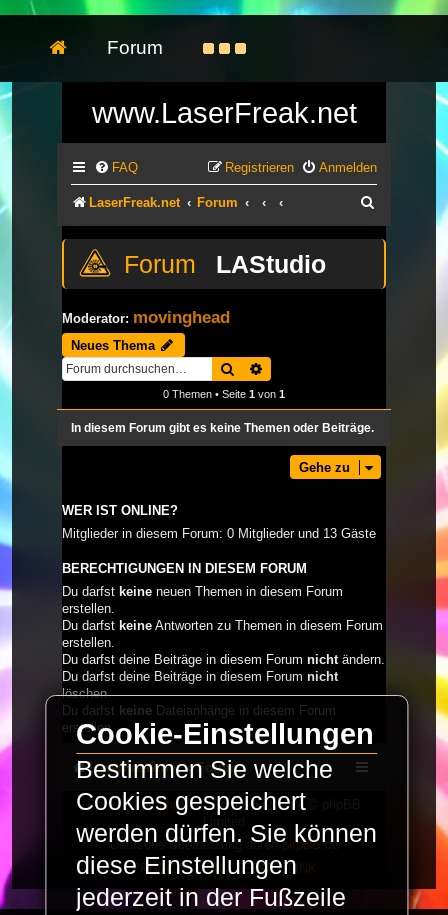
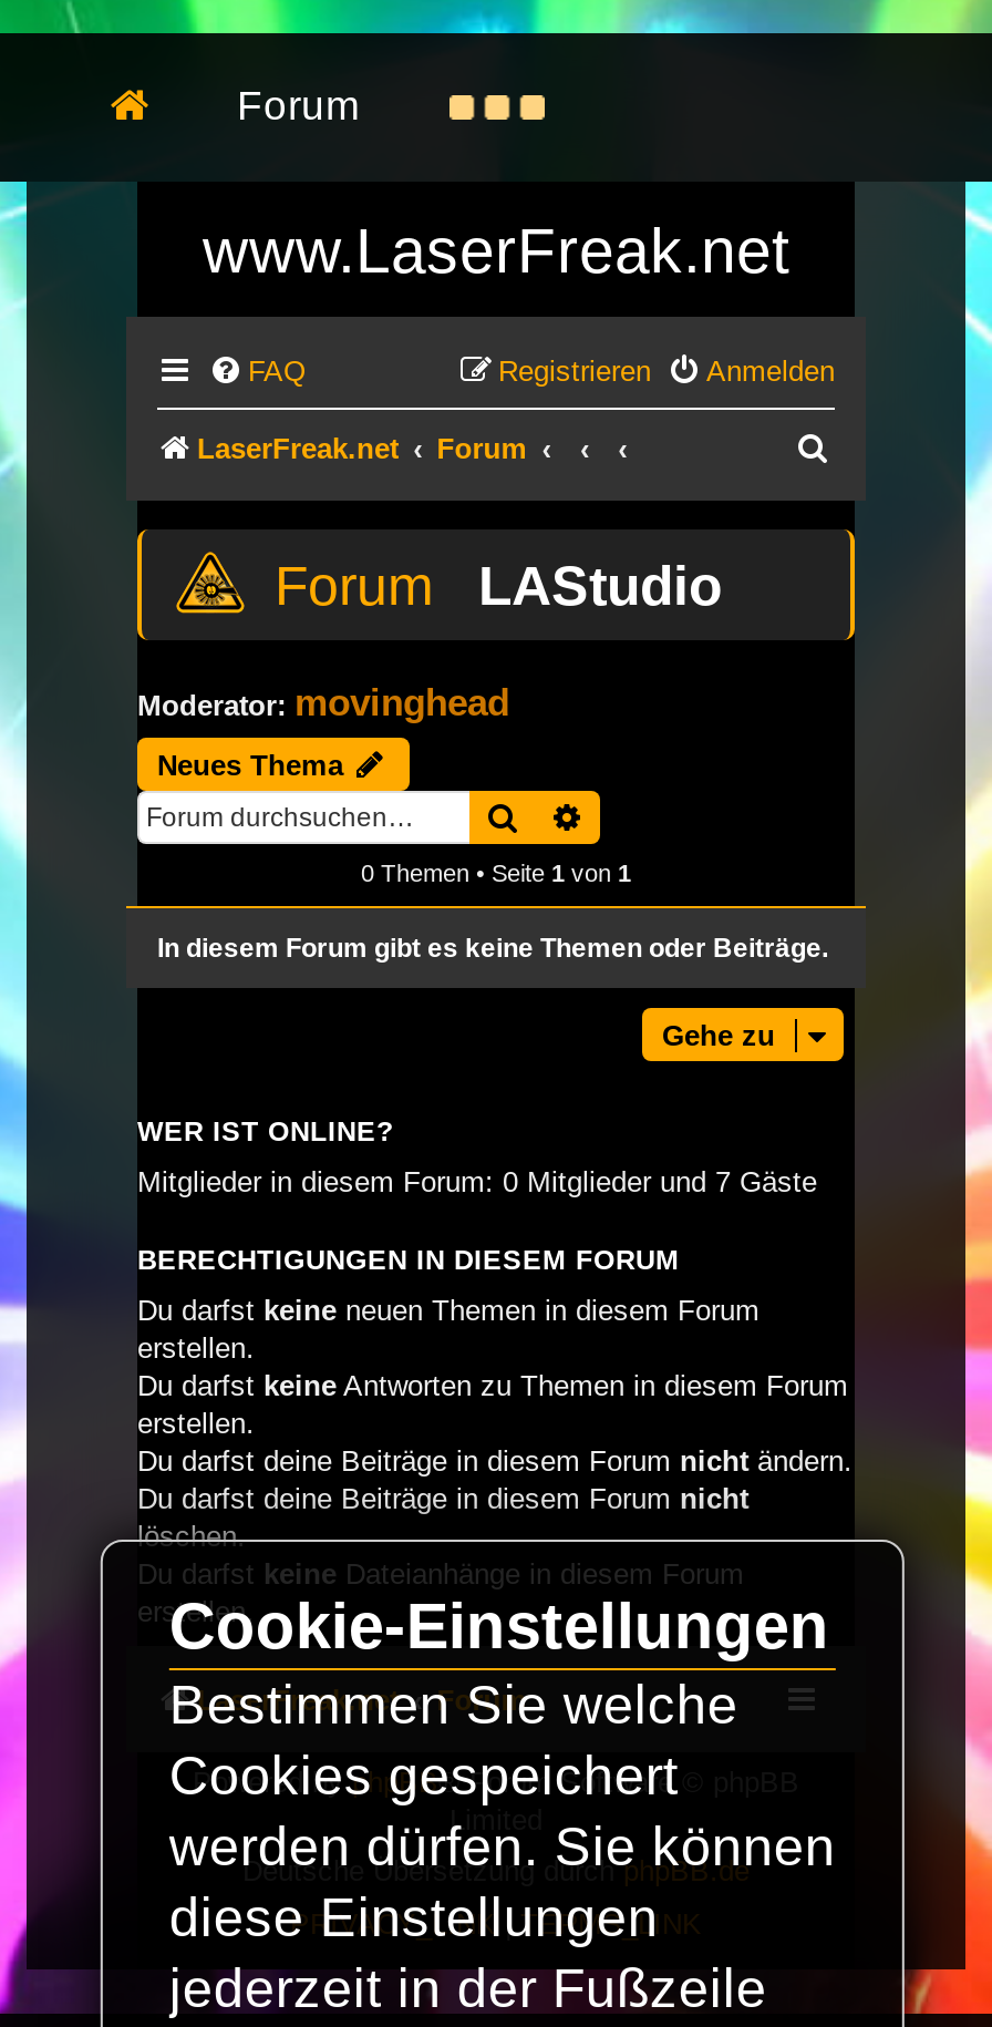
- Mitglieder in diesem Forum: 0 Mitglieder und 13 Gäste
+ Mitglieder in diesem Forum: 0 Mitglieder und 7 Gäste
